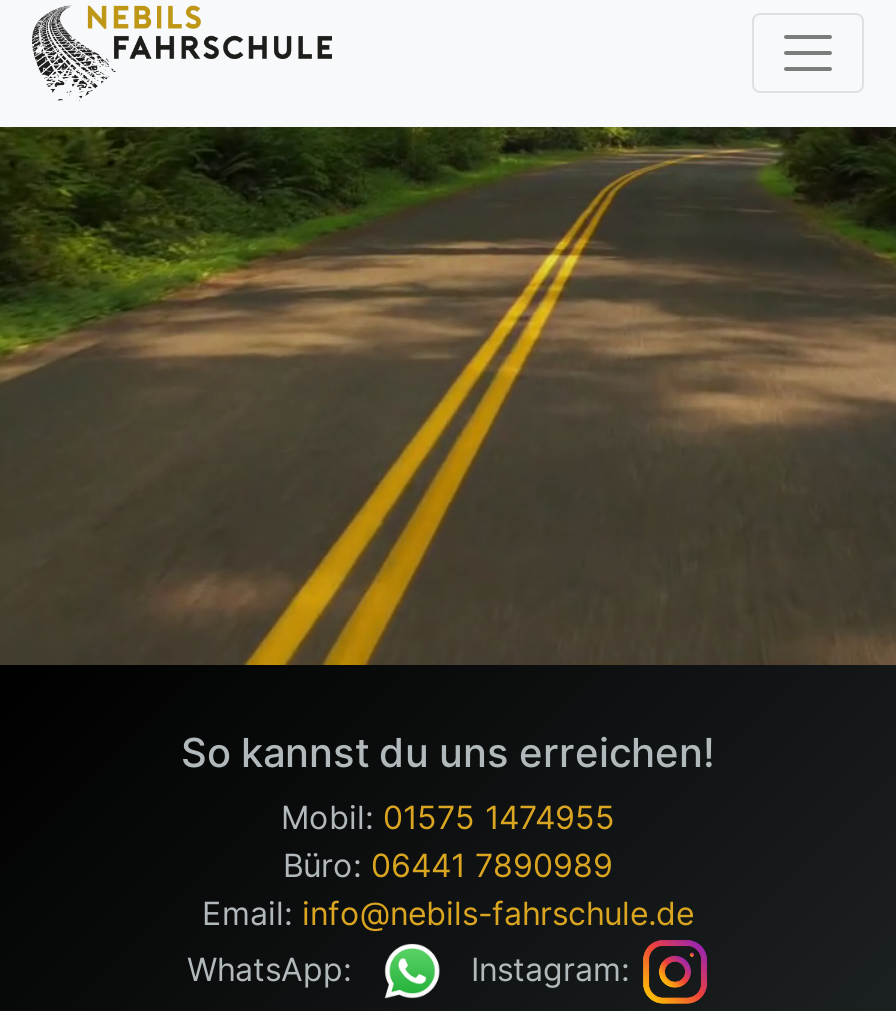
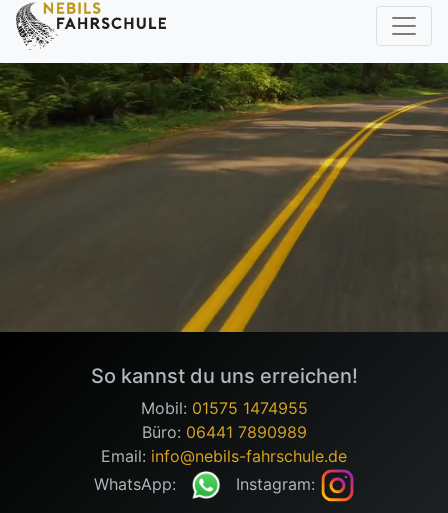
- [image]
+ [image]
